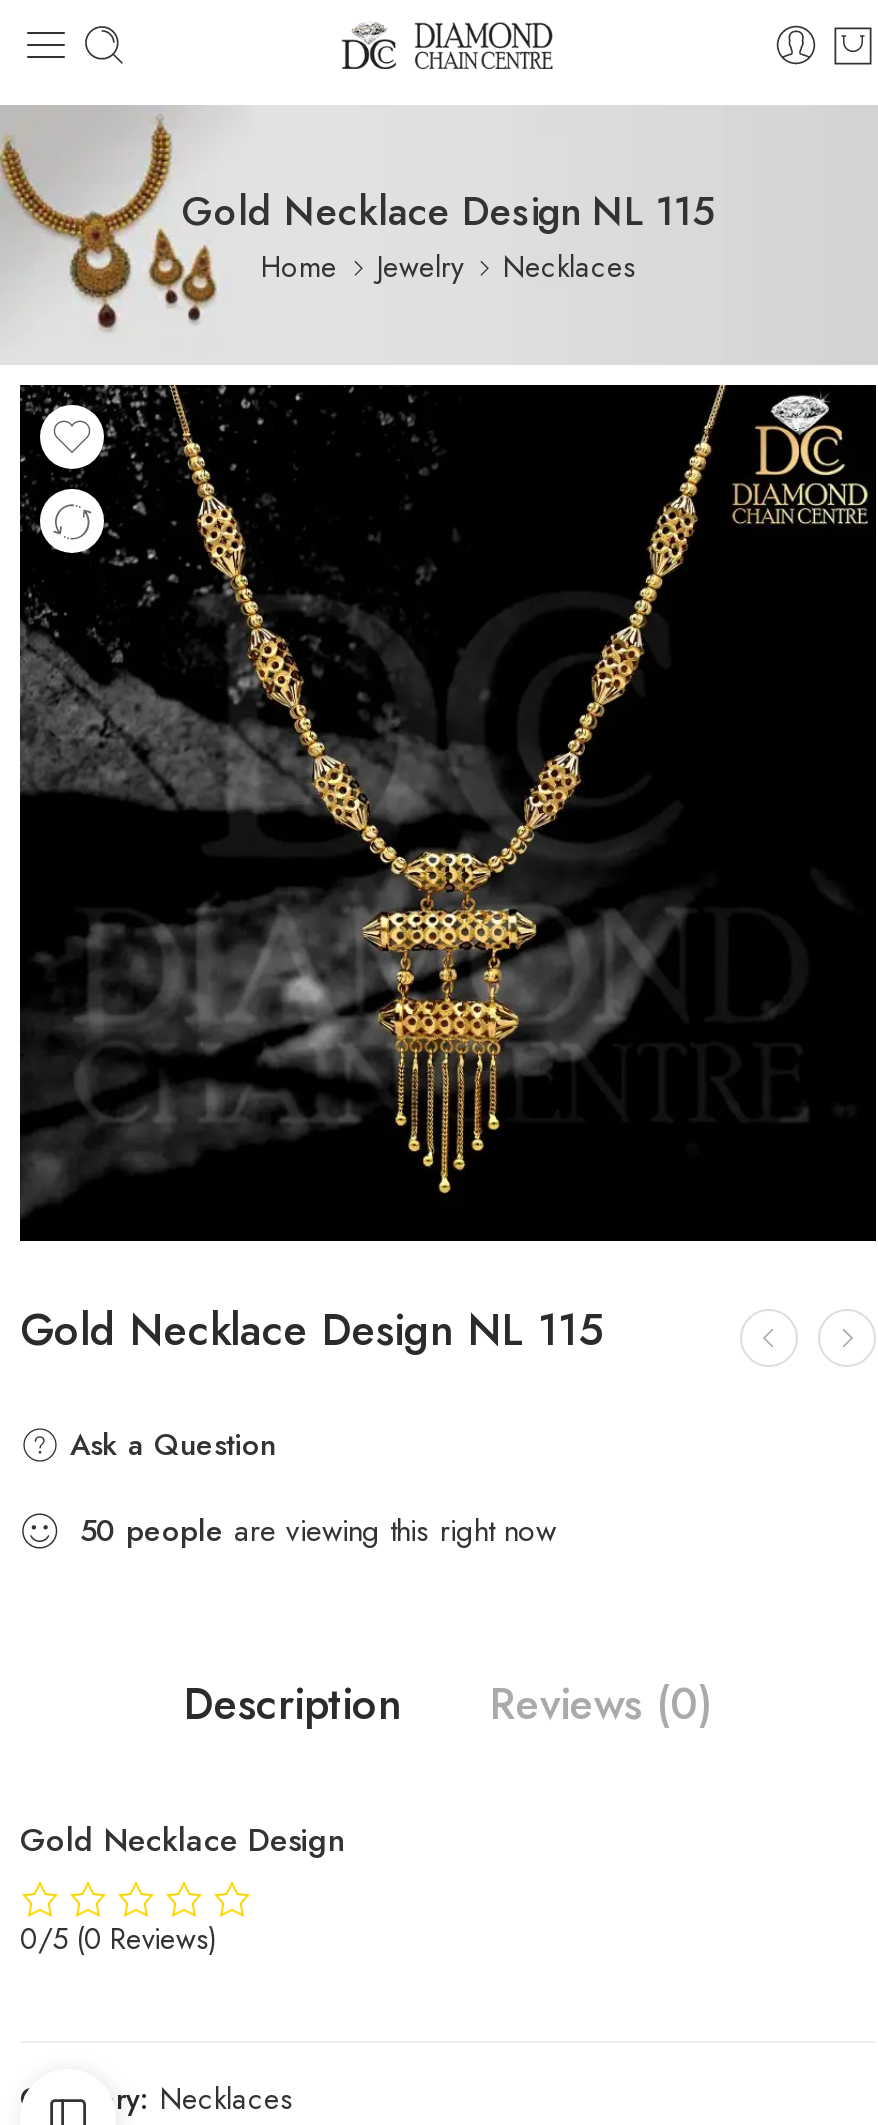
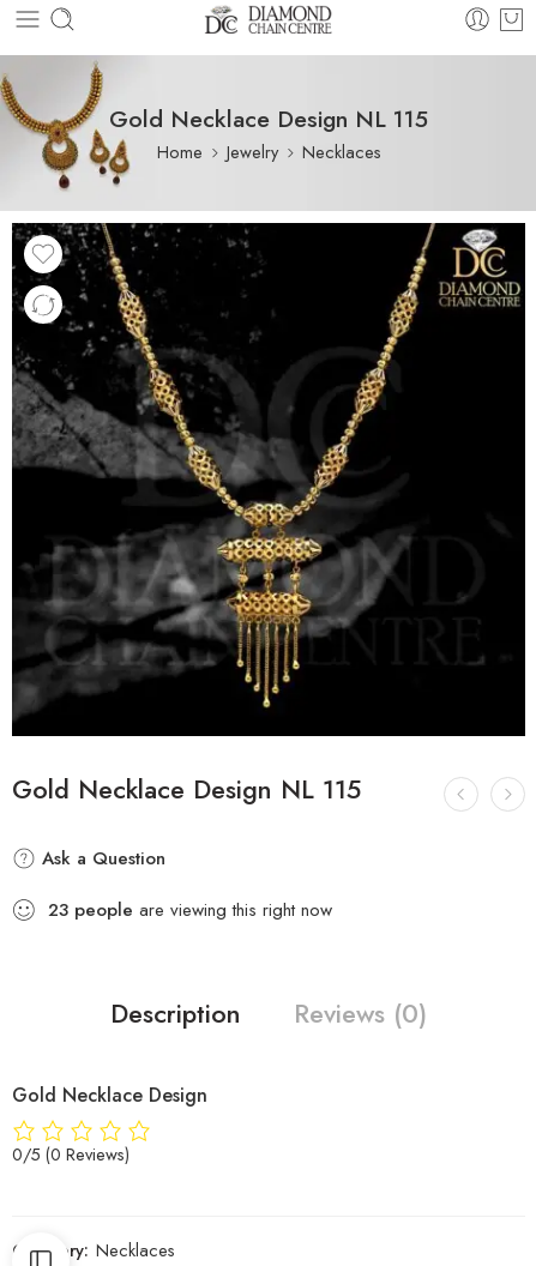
- 50 people are viewing this right now
+ 23 people are viewing this right now
